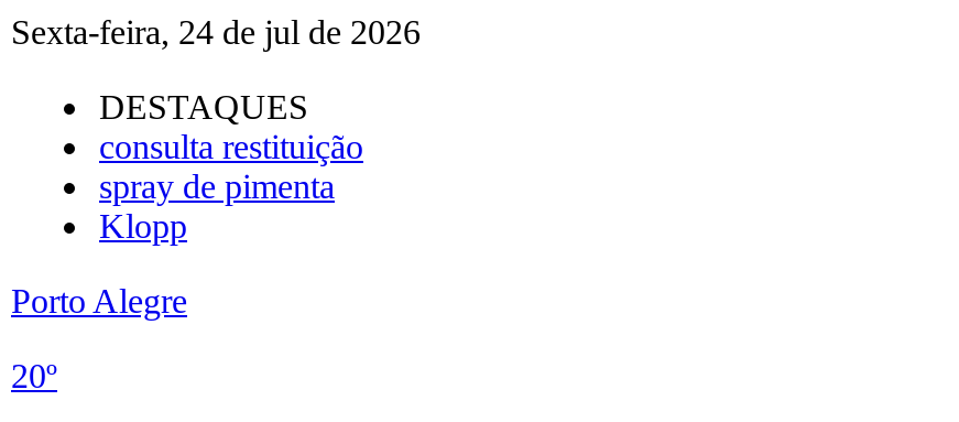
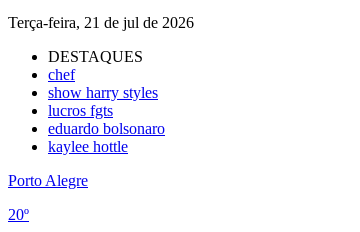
- Sexta-feira, 24 de jul de 2026
+ Terça-feira, 21 de jul de 2026

- consulta restituição
- spray de pimenta
- Klopp
+ chef
+ show harry styles
+ lucros fgts
+ eduardo bolsonaro
+ kaylee hottle
